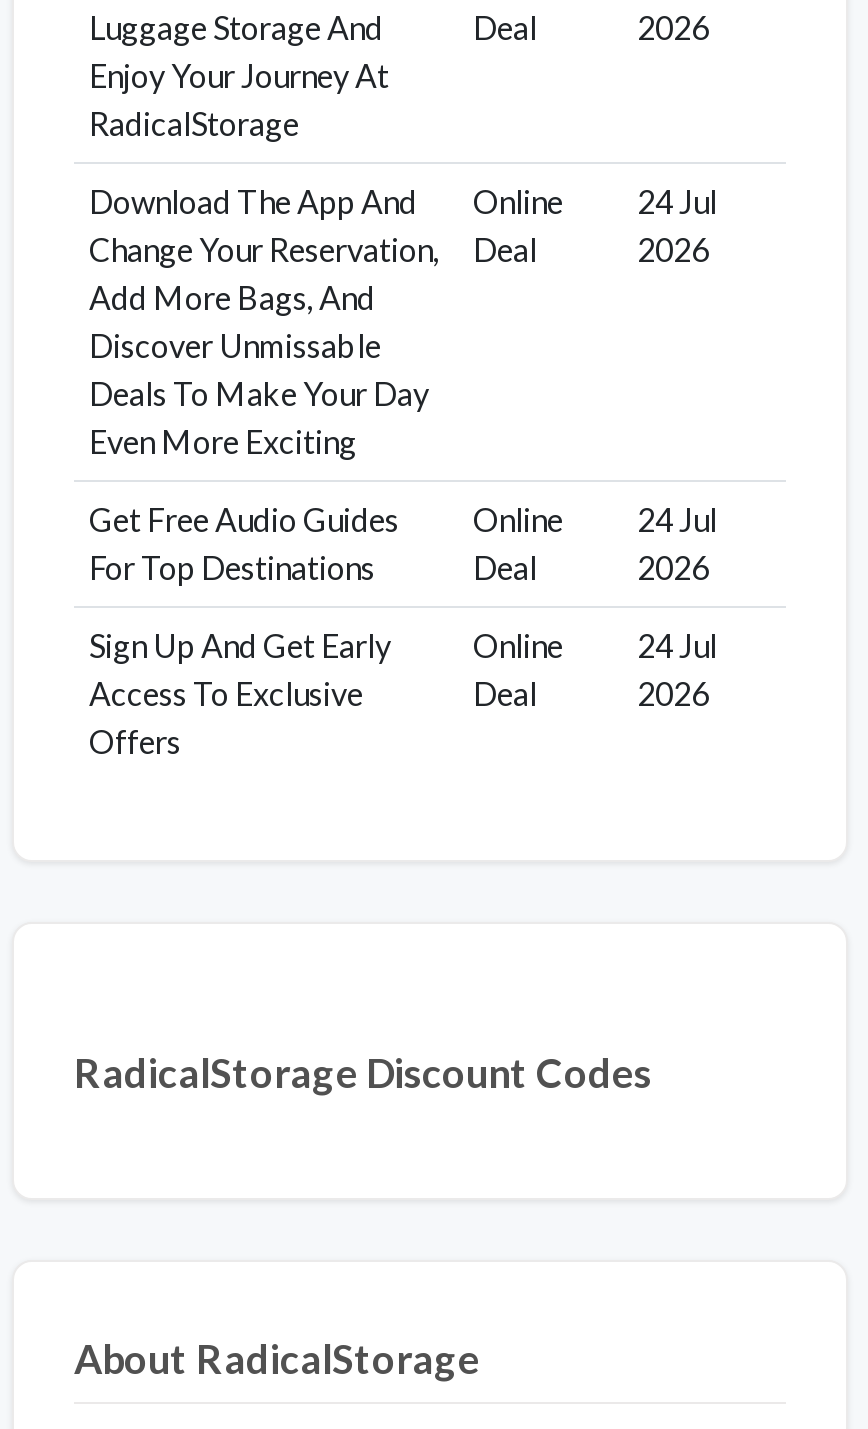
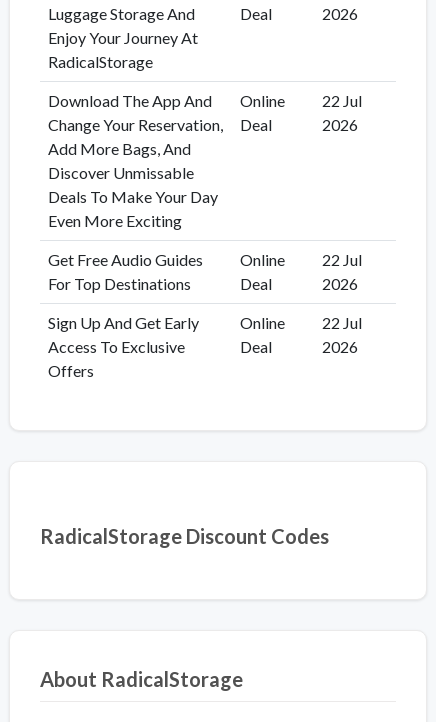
- Download The App And Online 24 Jul
+ Download The App And Online 22 Jul

- Get Free Audio Guides Online 24 Jul
+ Get Free Audio Guides Online 22 Jul

- Online 24 Jul
+ Online 22 Jul
